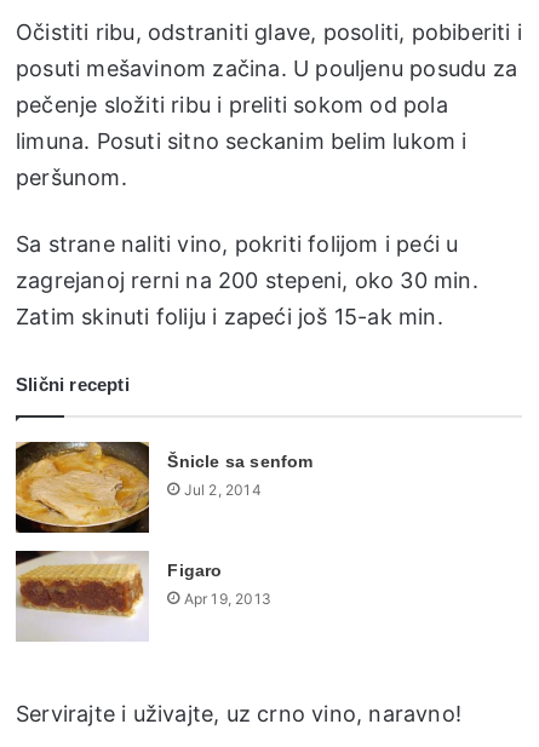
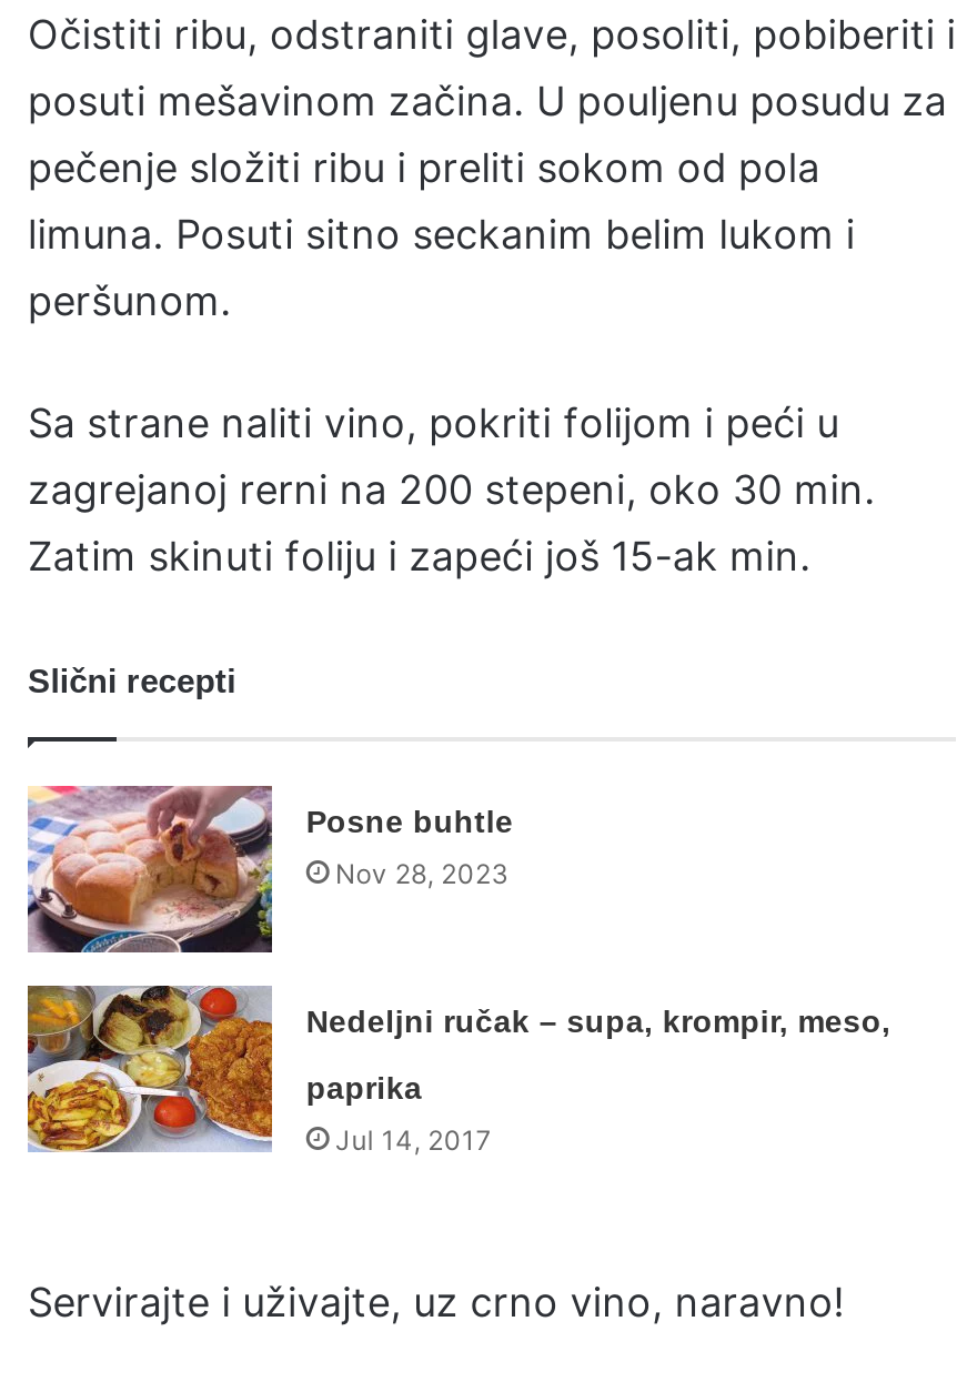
- [image]
- Šnicle sa senfom
- Jul 2, 2014
+ [image]
+ Posne buhtle
+ Nov 28, 2023

- [image]
- Figaro
- Apr 19, 2013
+ [image]
+ Nedeljni ručak – supa, krompir, meso,
+ paprika
+ Jul 14, 2017
